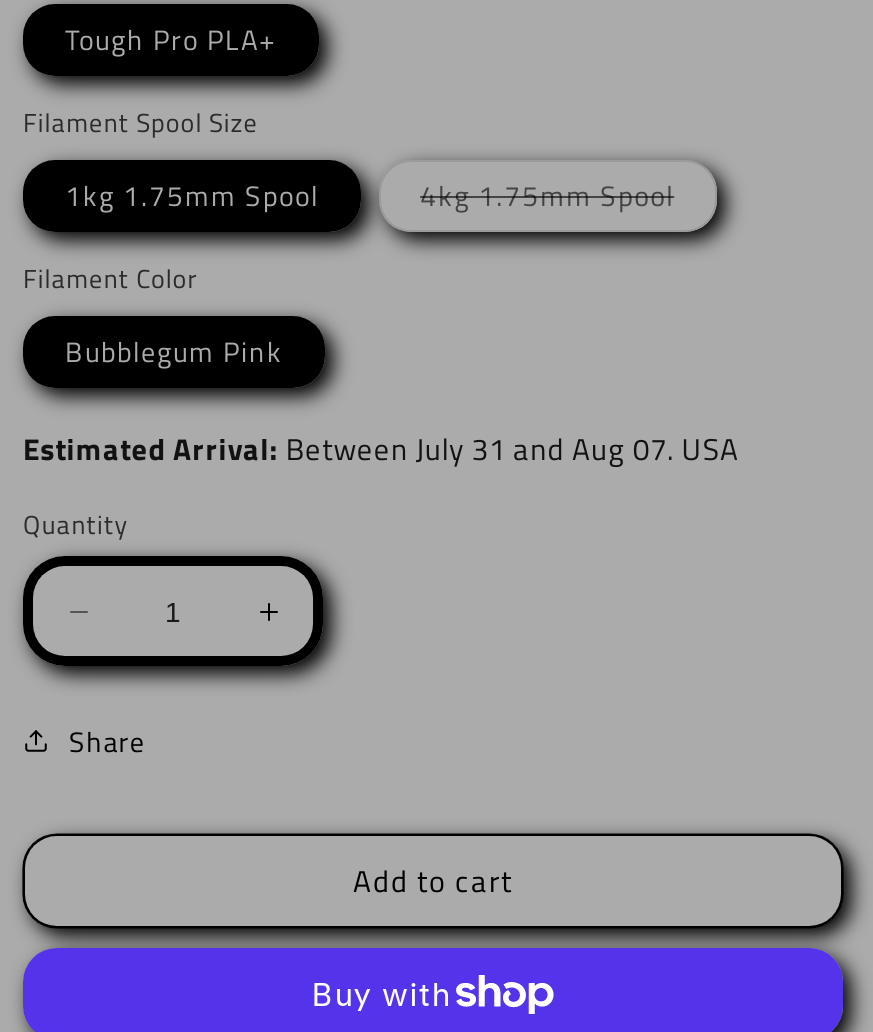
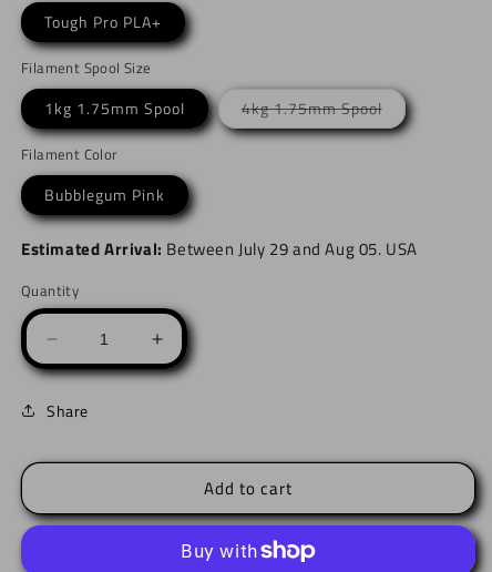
- Estimated Arrival: Between July 31 and Aug 07. USA
+ Estimated Arrival: Between July 29 and Aug 05. USA
